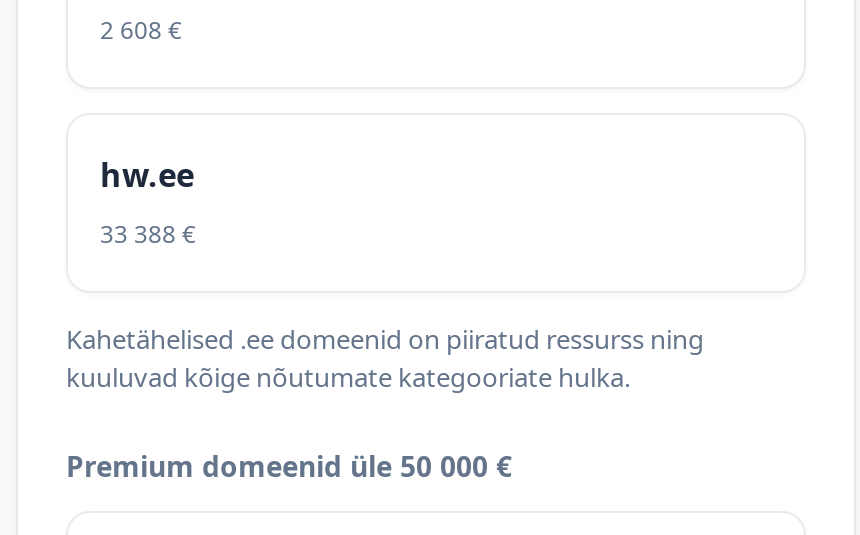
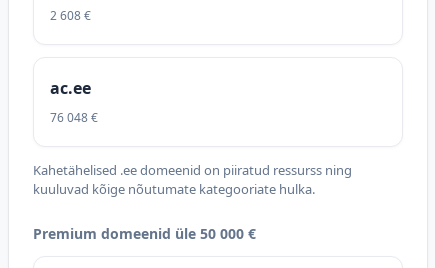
- hw.ee
+ ac.ee

- 33 388 €
+ 76 048 €
